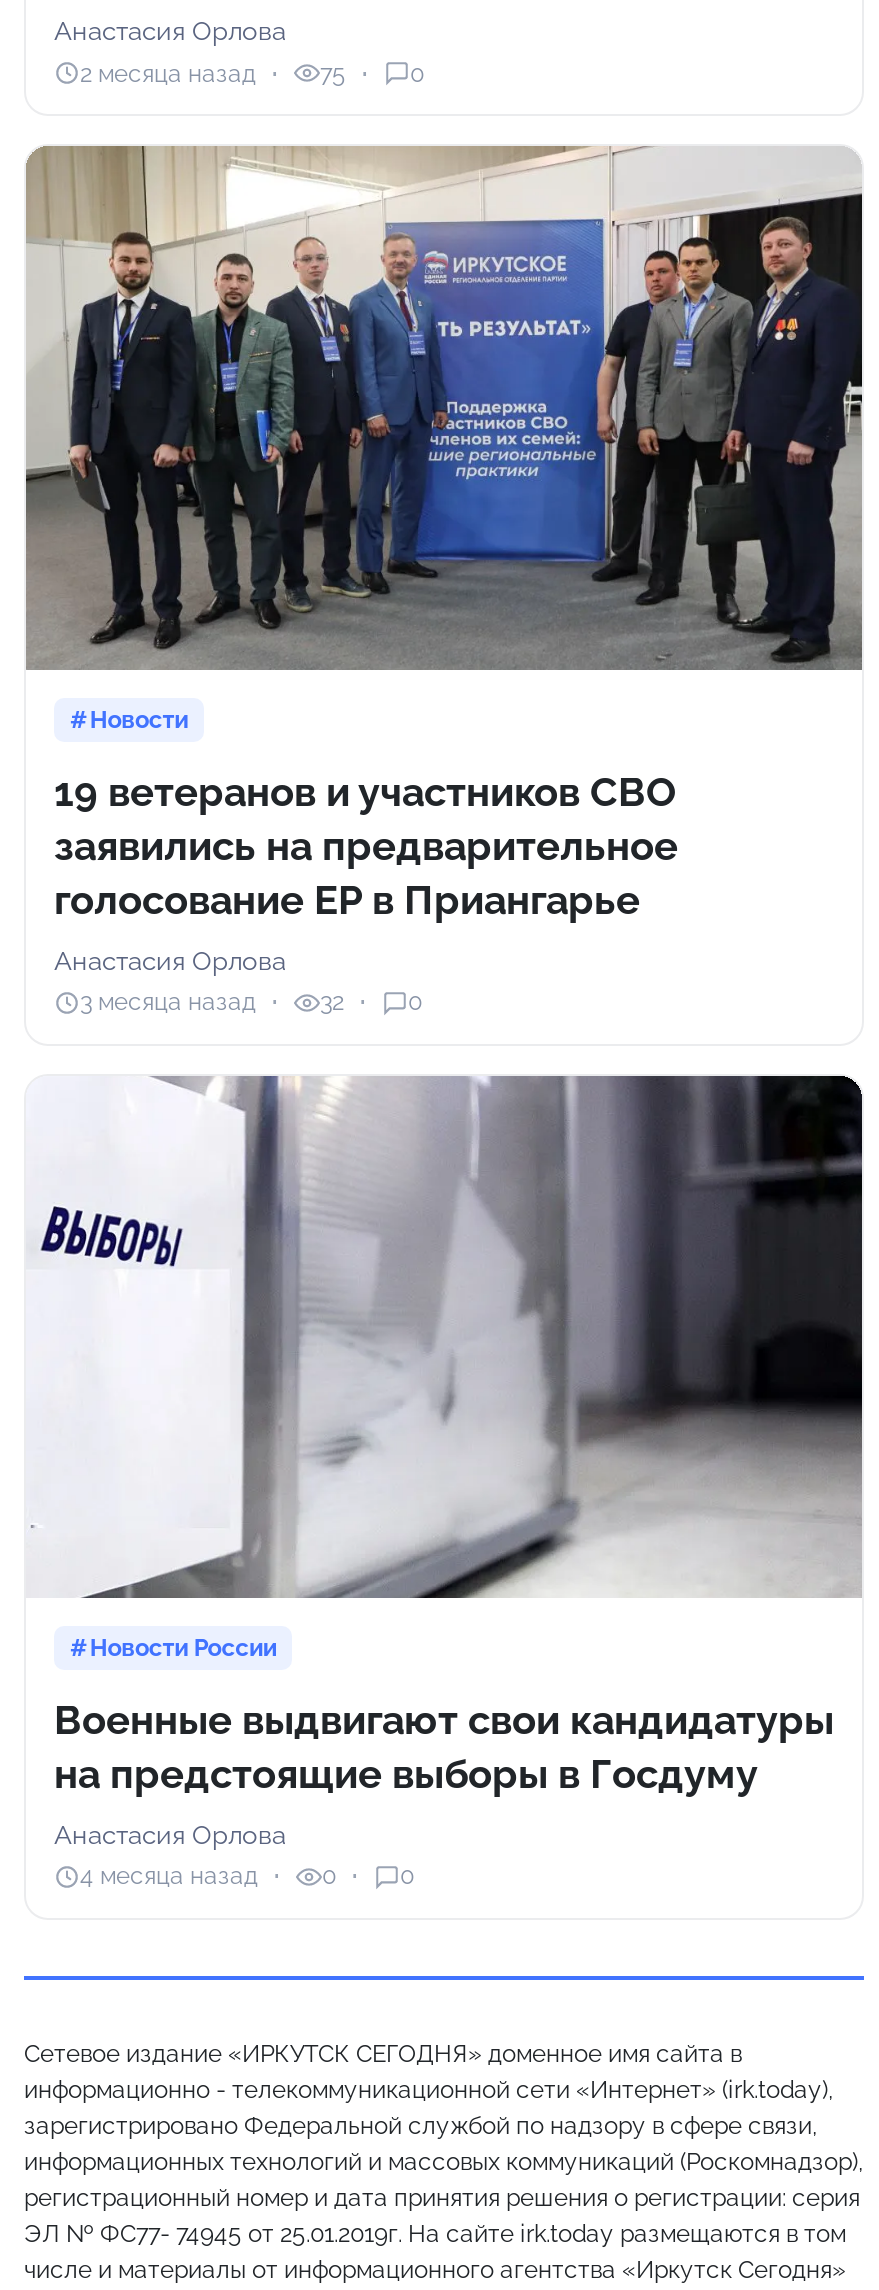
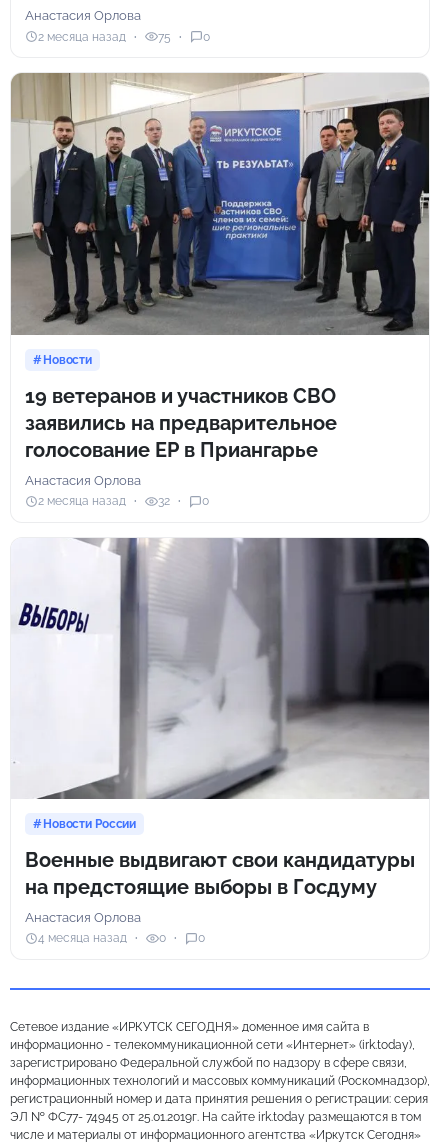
- 3 месяца назад
+ 2 месяца назад
